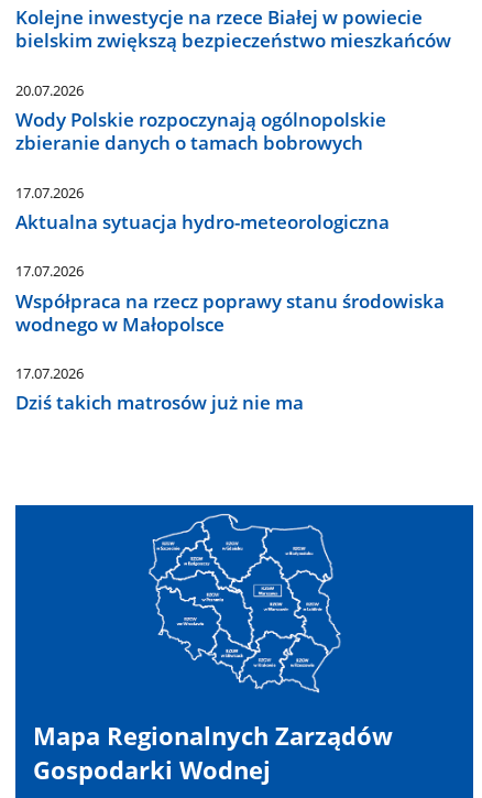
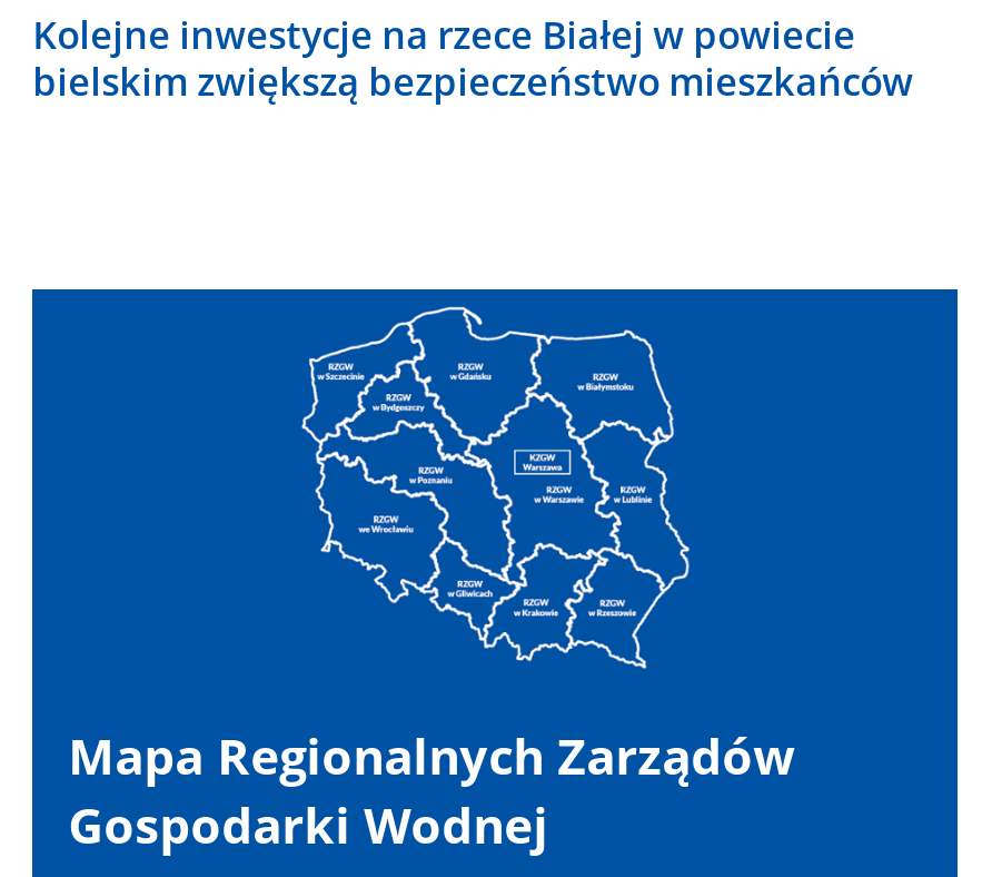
- 20.07.2026
- Wody Polskie rozpoczynają ogólnopolskie
- zbieranie danych o tamach bobrowych
- 17.07.2026
- Aktualna sytuacja hydro-meteorologiczna
- 17.07.2026
- Współpraca na rzecz poprawy stanu środowiska
- wodnego w Małopolsce
- 17.07.2026
- Dziś takich matrosów już nie ma
